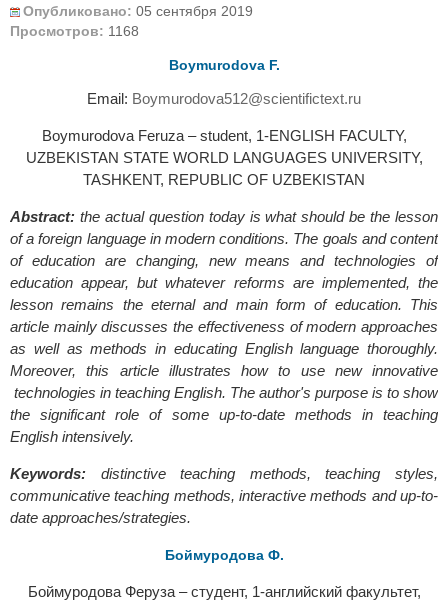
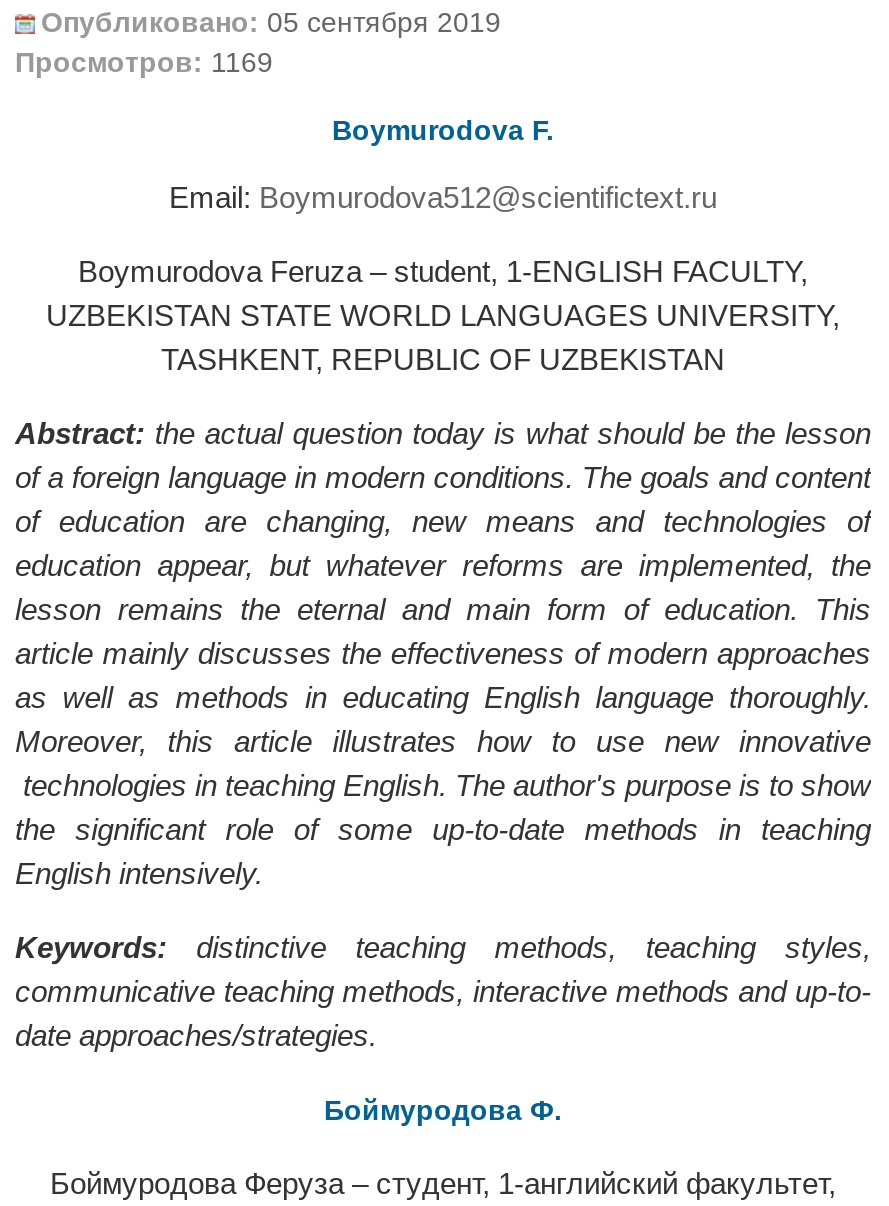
- Просмотров: 1168
+ Просмотров: 1169
